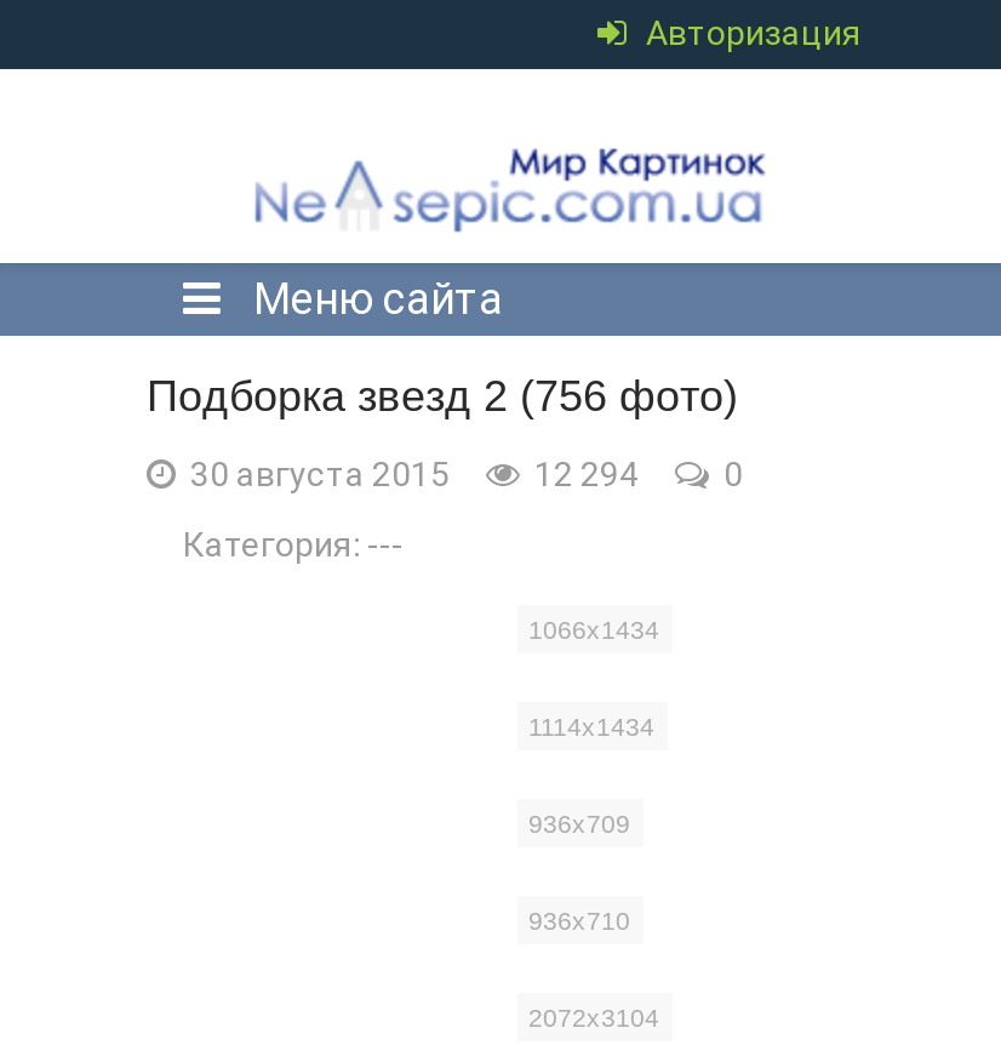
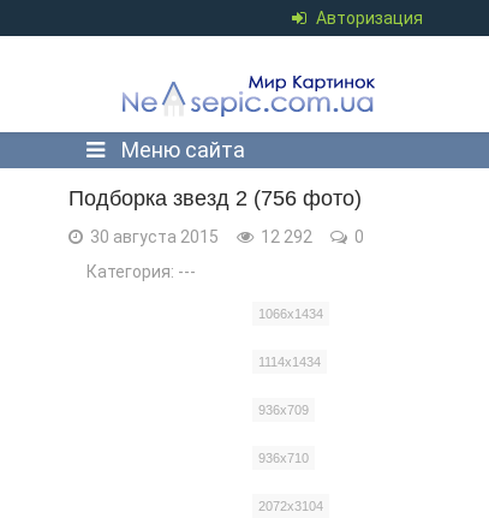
- 30 августа 2015 12 294 0
+ 30 августа 2015 12 292 0
